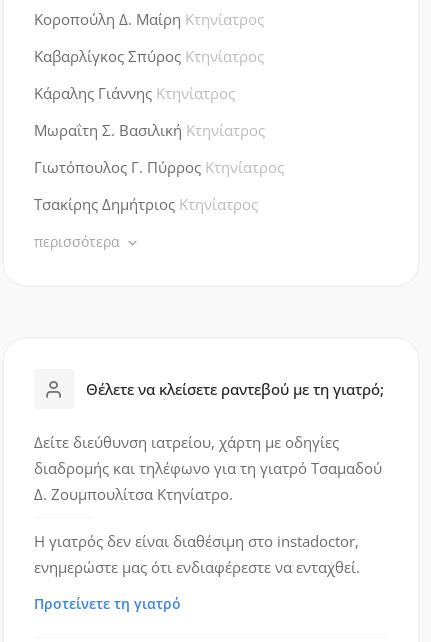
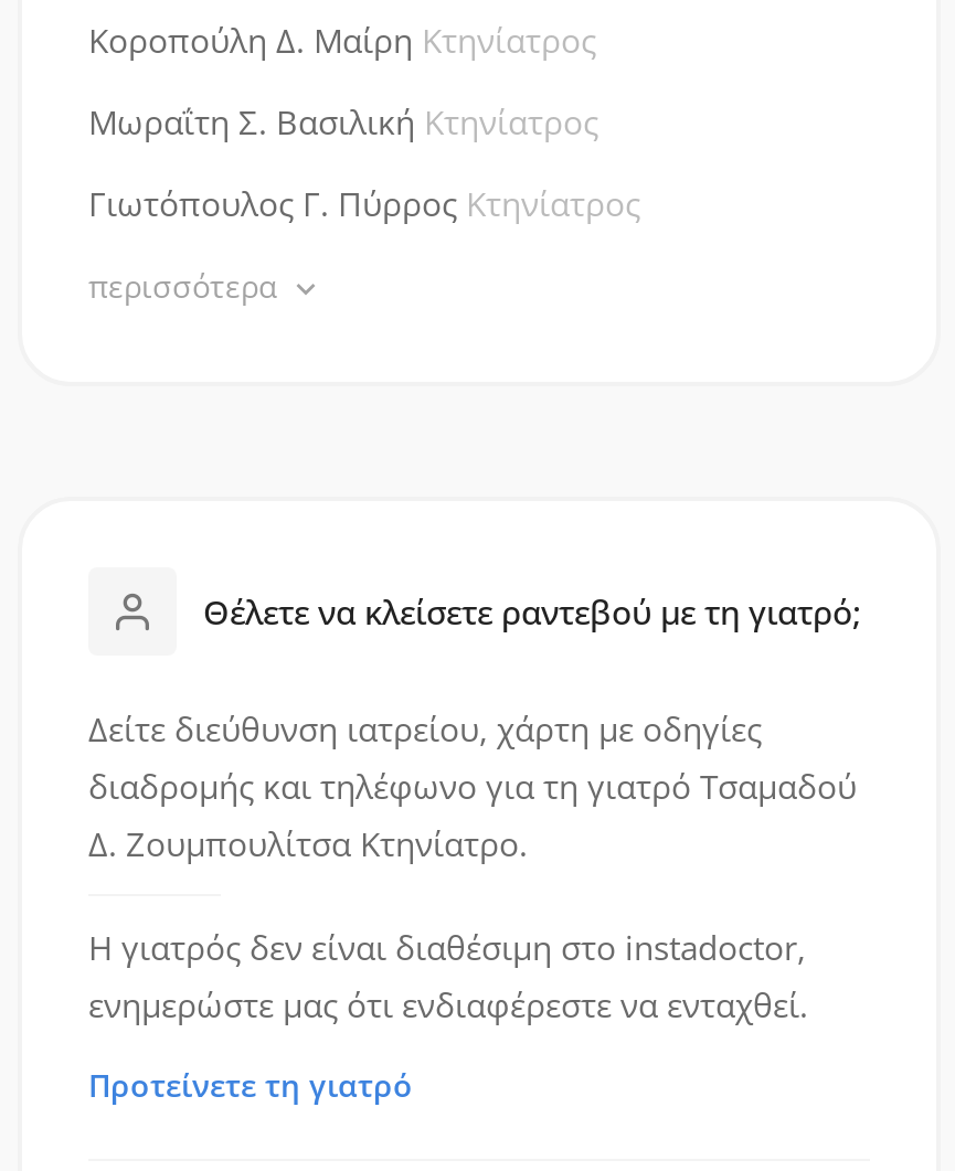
- Καβαρλίγκος Σπύρος Κτηνίατρος
- Κάραλης Γιάννης Κτηνίατρος

- Τσακίρης Δημήτριος Κτηνίατρος
